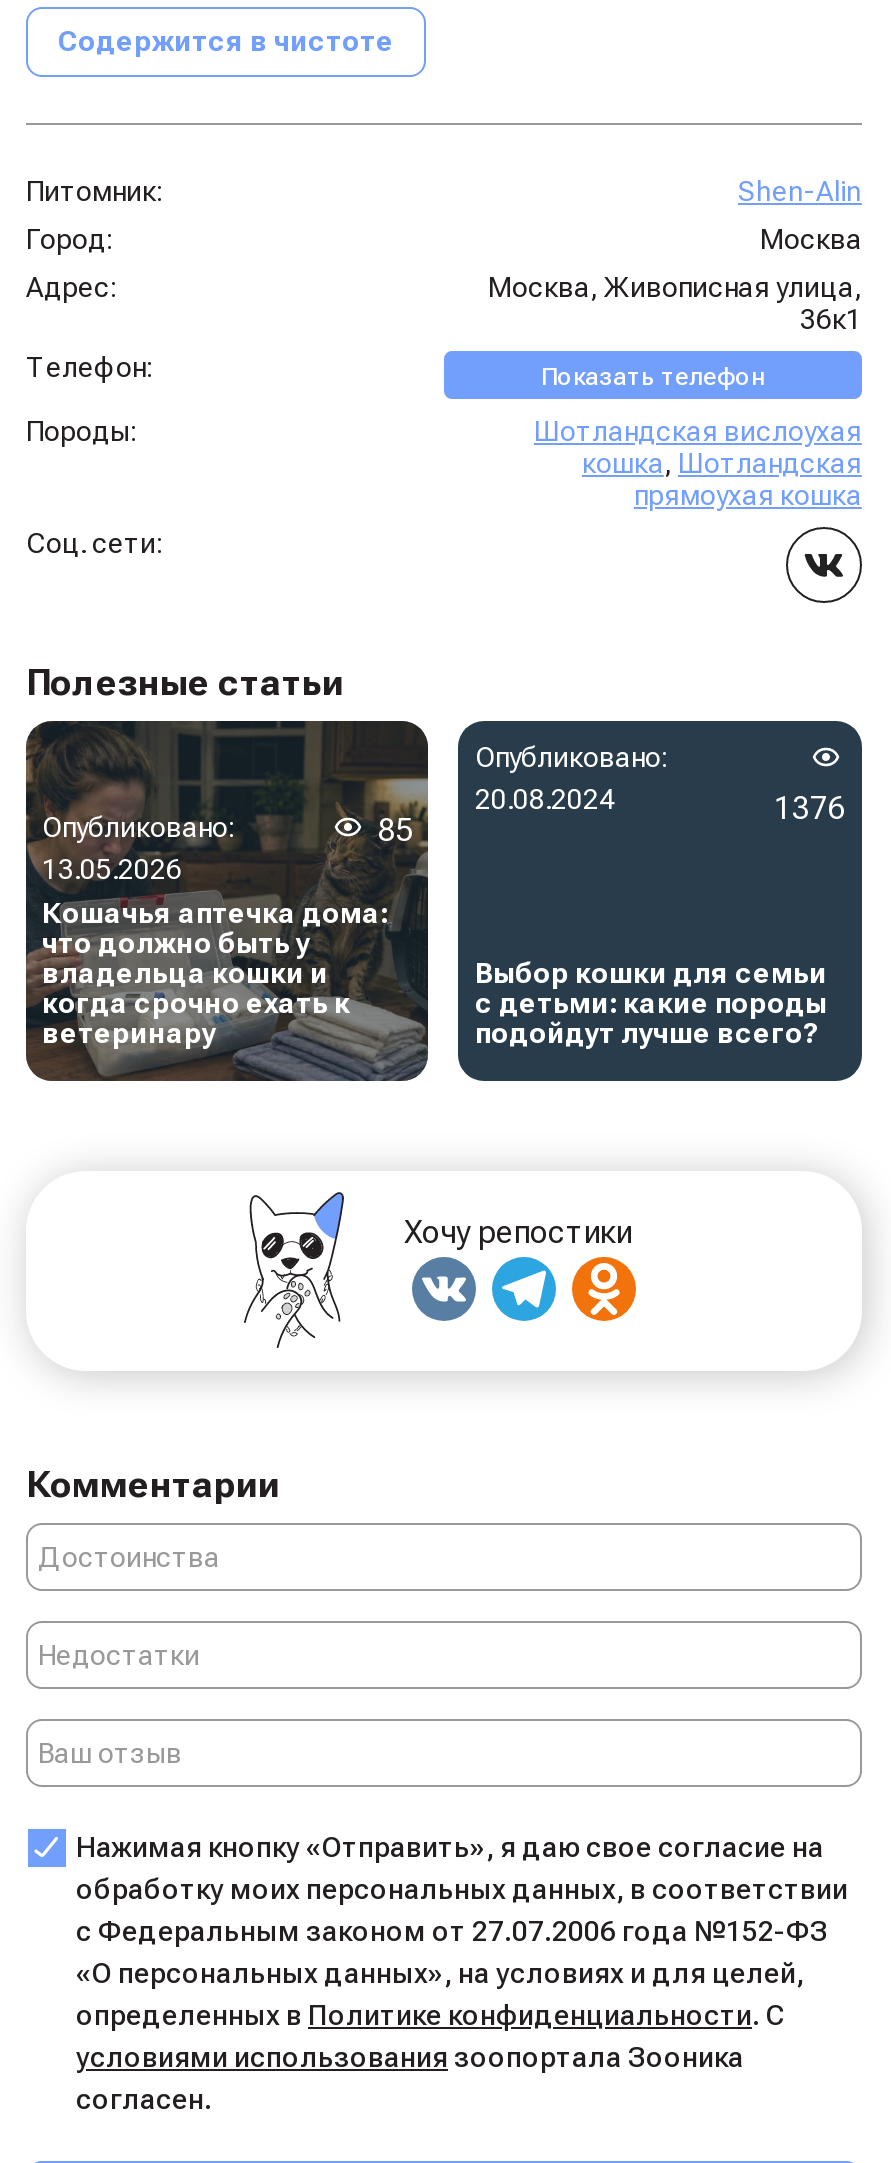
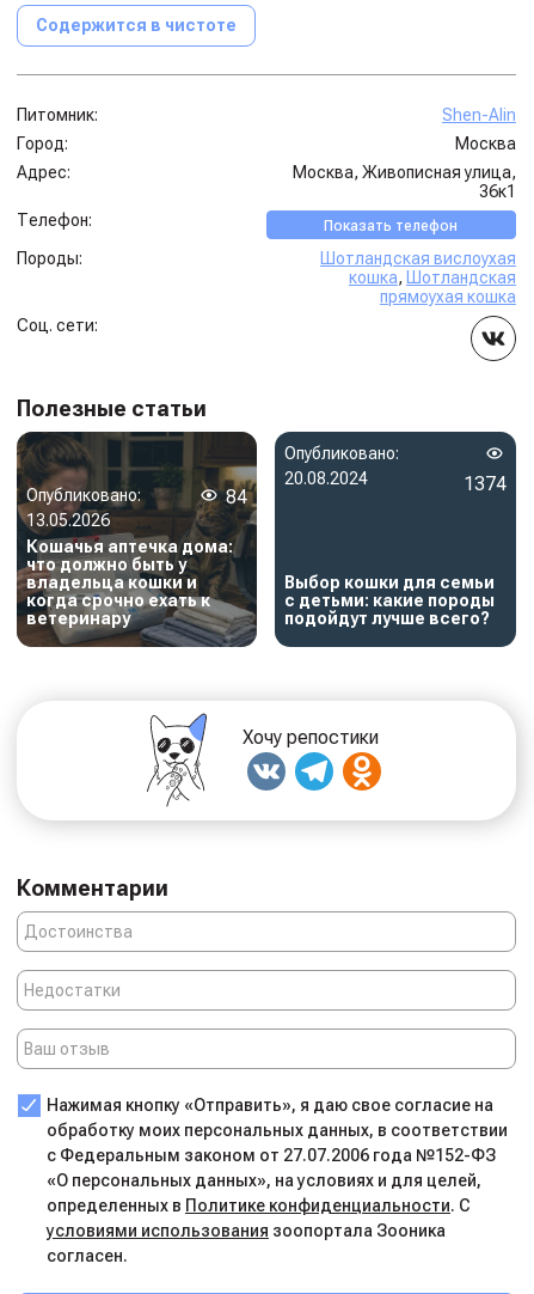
- 1376
+ 1374

- 85
+ 84
